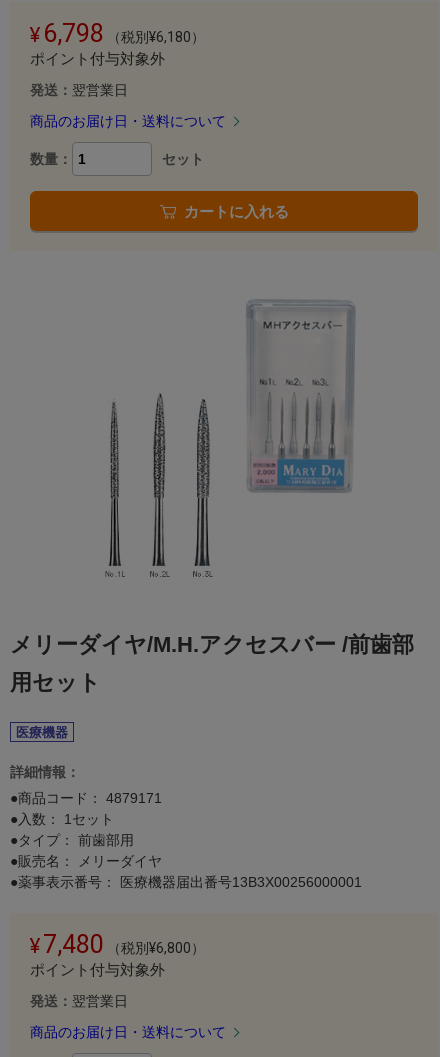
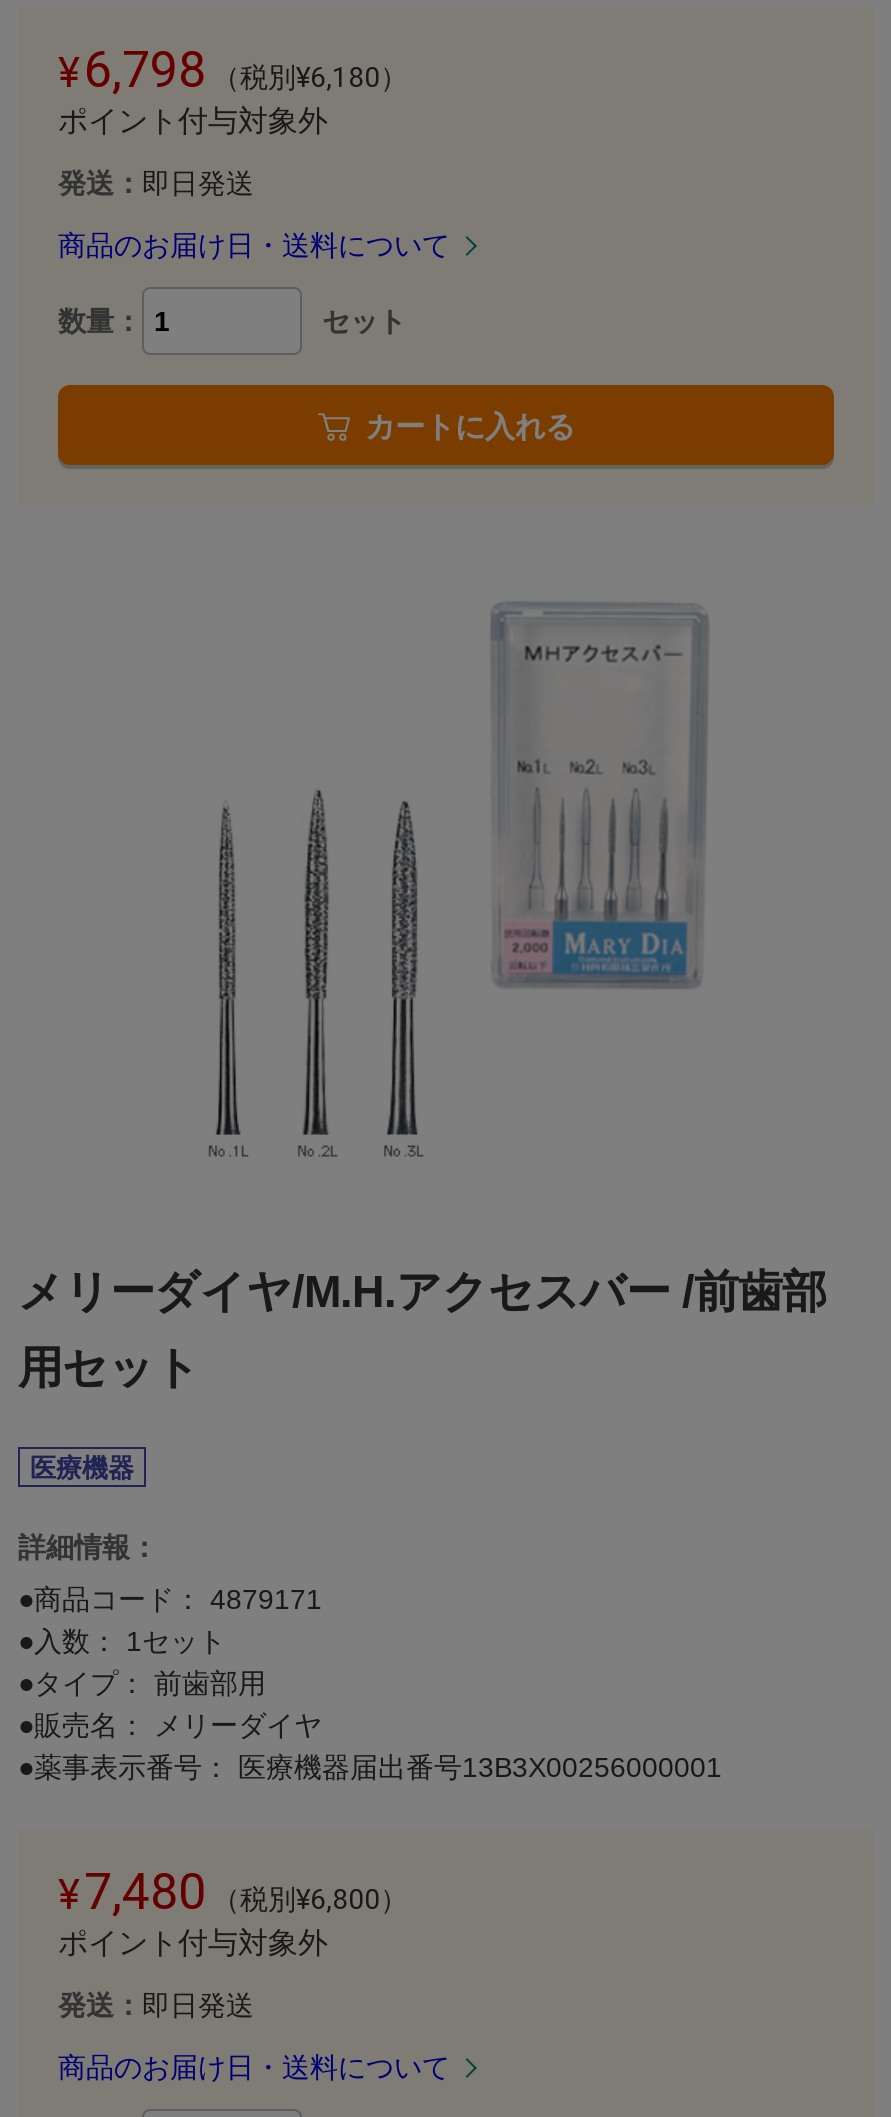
- 発送：翌営業日
+ 発送：即日発送

- 発送：翌営業日
+ 発送：即日発送
